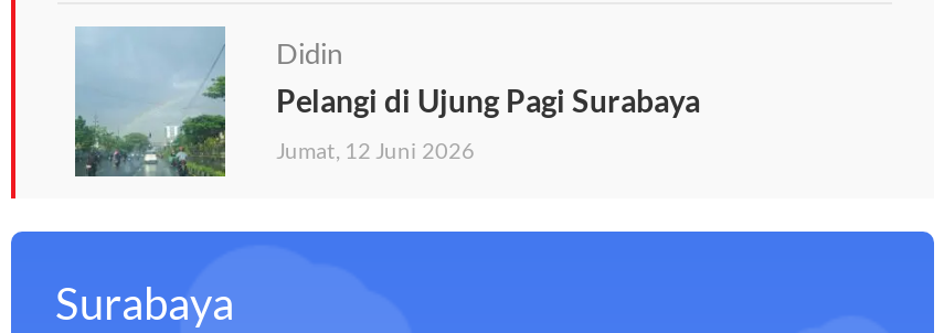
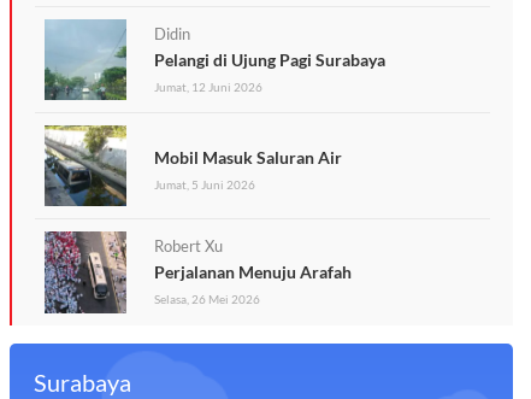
+ [image]
+ Mobil Masuk Saluran Air
+ Jumat, 5 Juni 2026
+ Robert Xu
+ Perjalanan Menuju Arafah
+ Selasa, 26 Mei 2026

+ [image]
